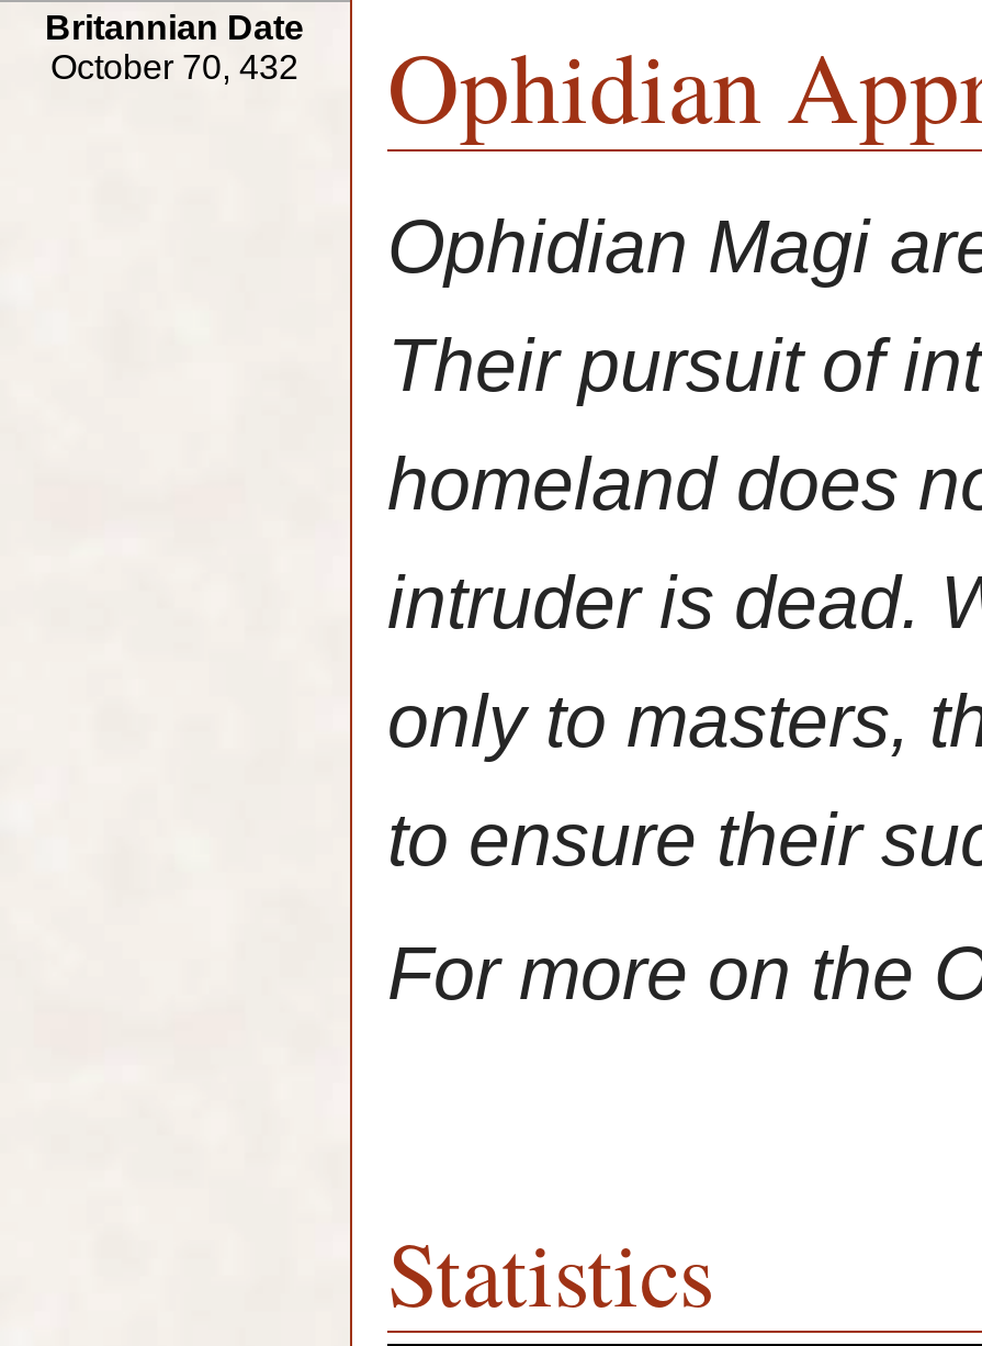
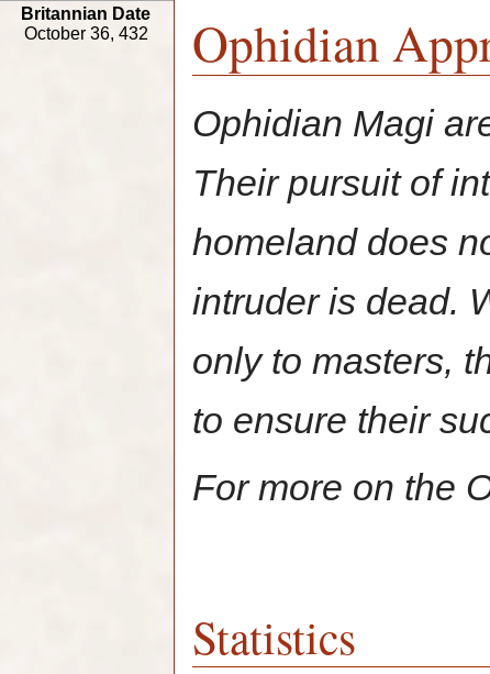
- October 70, 432
+ October 36, 432
